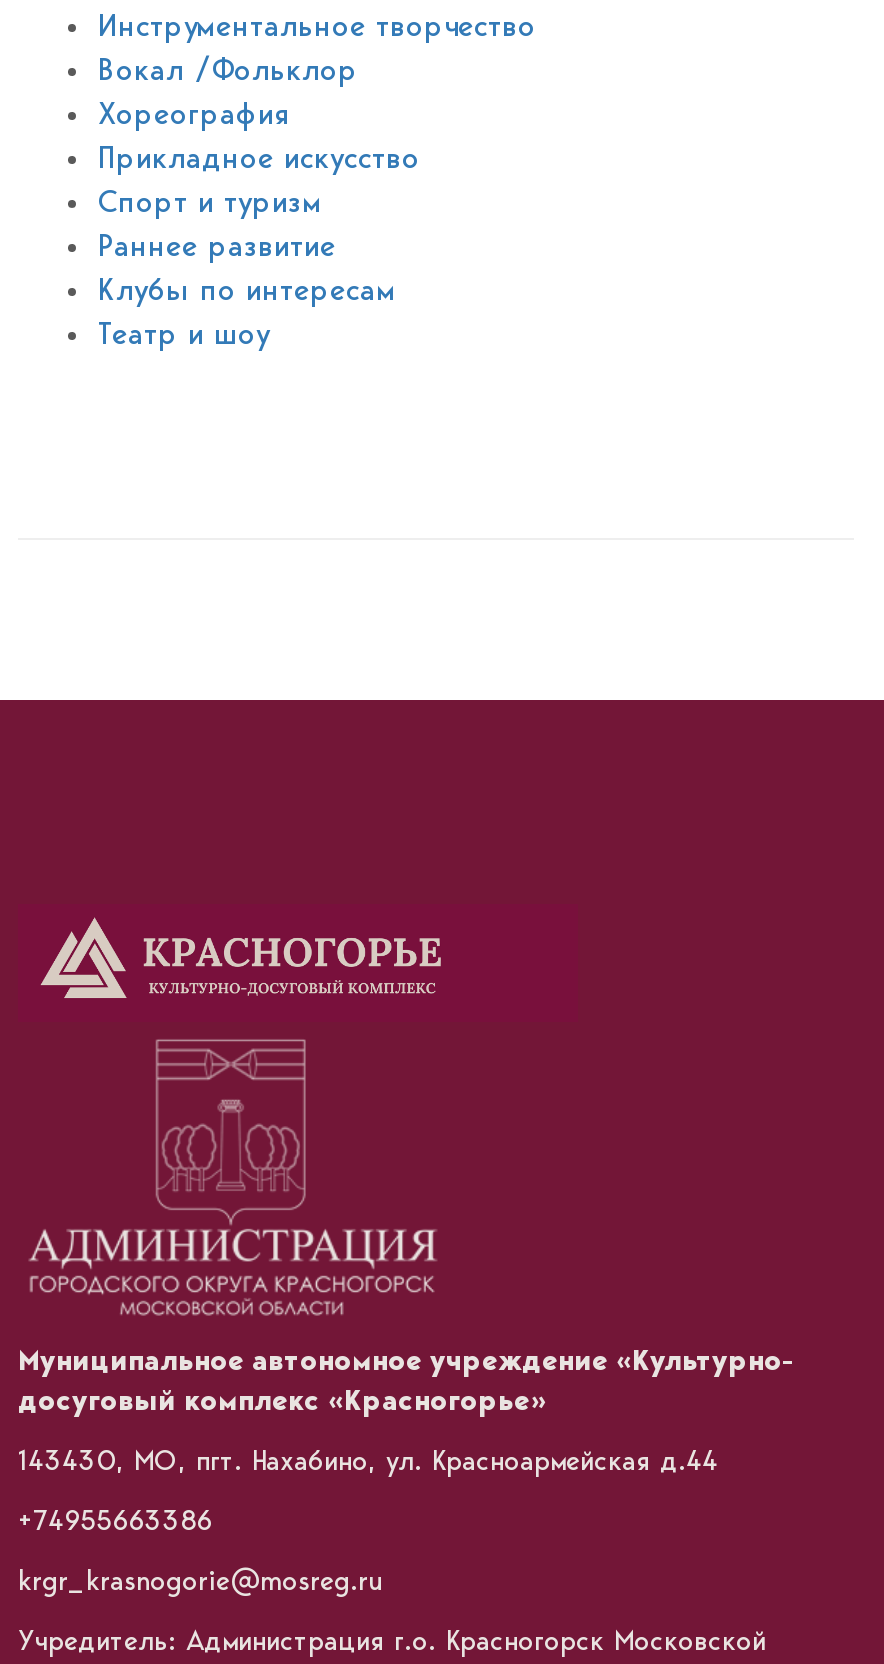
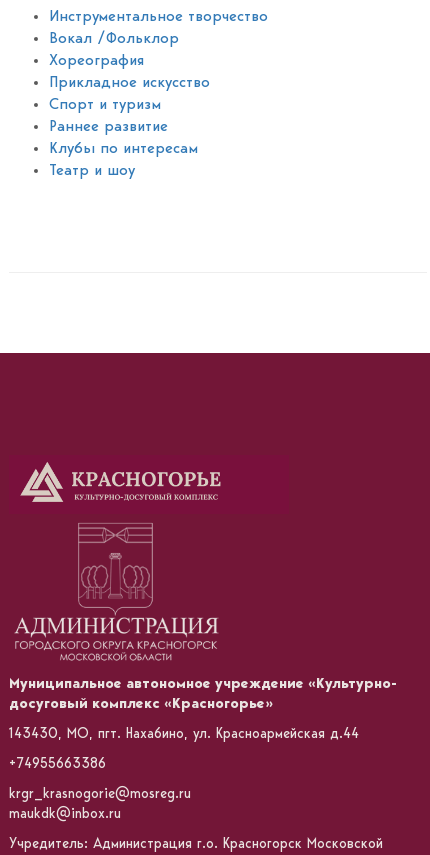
+ maukdk@inbox.ru
